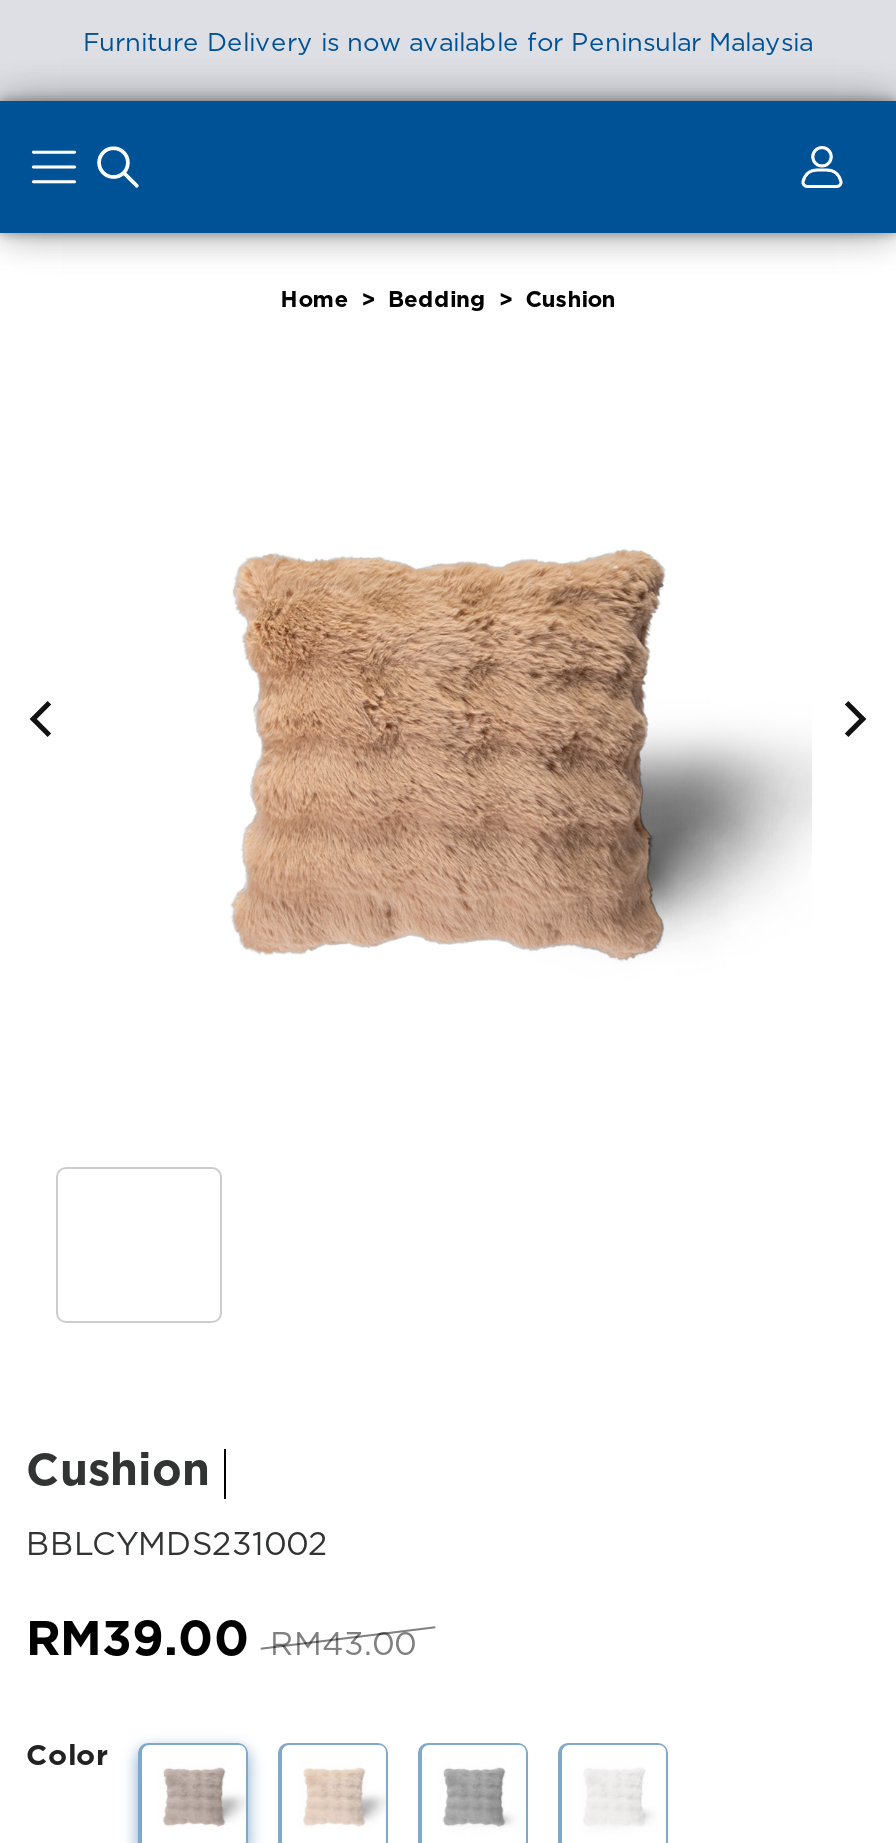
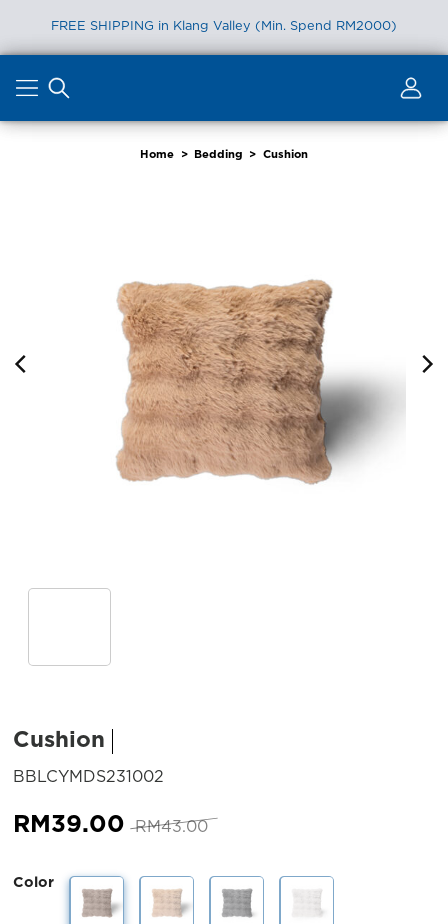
+ FREE SHIPPING in Klang Valley (Min. Spend RM2000)
